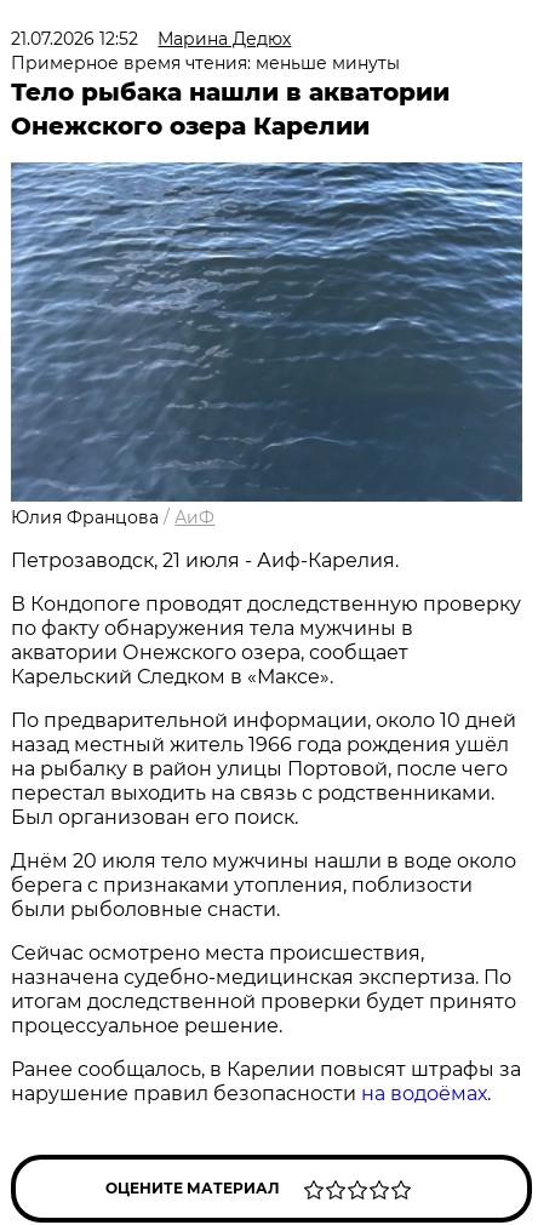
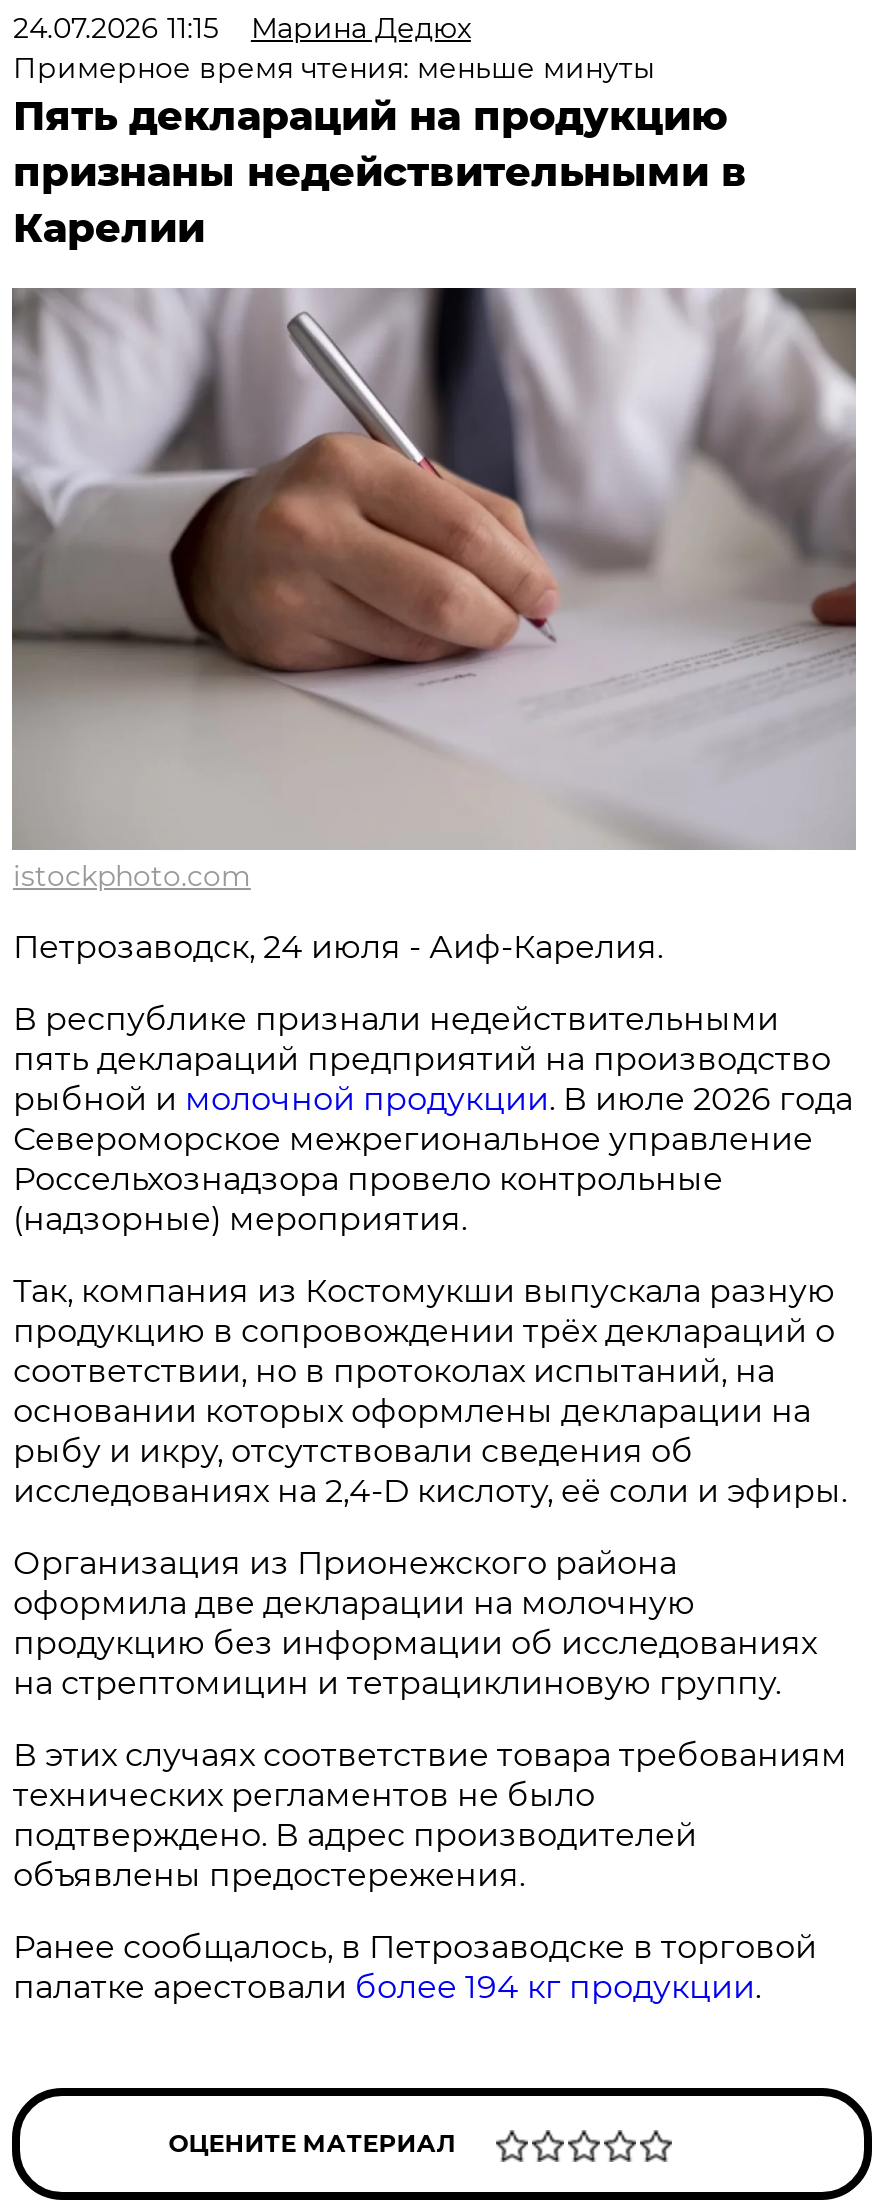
- 21.07.2026 12:52 Марина Дедюх
+ 24.07.2026 11:15 Марина Дедюх

- Тело рыбака нашли в акватории
- Онежского озера Карелии
+ Пять деклараций на продукцию
+ признаны недействительными в
+ Карелии

- [image]
- Юлия Францова / АиФ
+ [image]
+ istockphoto.com

- Петрозаводск, 21 июля - Аиф-Карелия.
+ Петрозаводск, 24 июля - Аиф-Карелия.

- В Кондопоге проводят доследственную проверку
- по факту обнаружения тела мужчины в
- акватории Онежского озера, сообщает
- Карельский Следком в «Максе».
+ В республике признали недействительными
+ пять деклараций предприятий на производство
+ рыбной и молочной продукции. В июле 2026 года
+ Североморское межрегиональное управление
+ Россельхознадзора провело контрольные
+ (надзорные) мероприятия.

- По предварительной информации, около 10 дней
- назад местный житель 1966 года рождения ушёл
- на рыбалку в район улицы Портовой, после чего
- перестал выходить на связь с родственниками.
- Был организован его поиск.
+ Так, компания из Костомукши выпускала разную
+ продукцию в сопровождении трёх деклараций о
+ соответствии, но в протоколах испытаний, на
+ основании которых оформлены декларации на
+ рыбу и икру, отсутствовали сведения об
+ исследованиях на 2,4-D кислоту, её соли и эфиры.

- Днём 20 июля тело мужчины нашли в воде около
- берега с признаками утопления, поблизости
- были рыболовные снасти.
+ Организация из Прионежского района
+ оформила две декларации на молочную
+ продукцию без информации об исследованиях
+ на стрептомицин и тетрациклиновую группу.

- Сейчас осмотрено места происшествия,
- назначена судебно-медицинская экспертиза. По
- итогам доследственной проверки будет принято
- процессуальное решение.
+ В этих случаях соответствие товара требованиям
+ технических регламентов не было
+ подтверждено. В адрес производителей
+ объявлены предостережения.

- Ранее сообщалось, в Карелии повысят штрафы за
- нарушение правил безопасности на водоёмах.
+ Ранее сообщалось, в Петрозаводске в торговой
+ палатке арестовали более 194 кг продукции.
